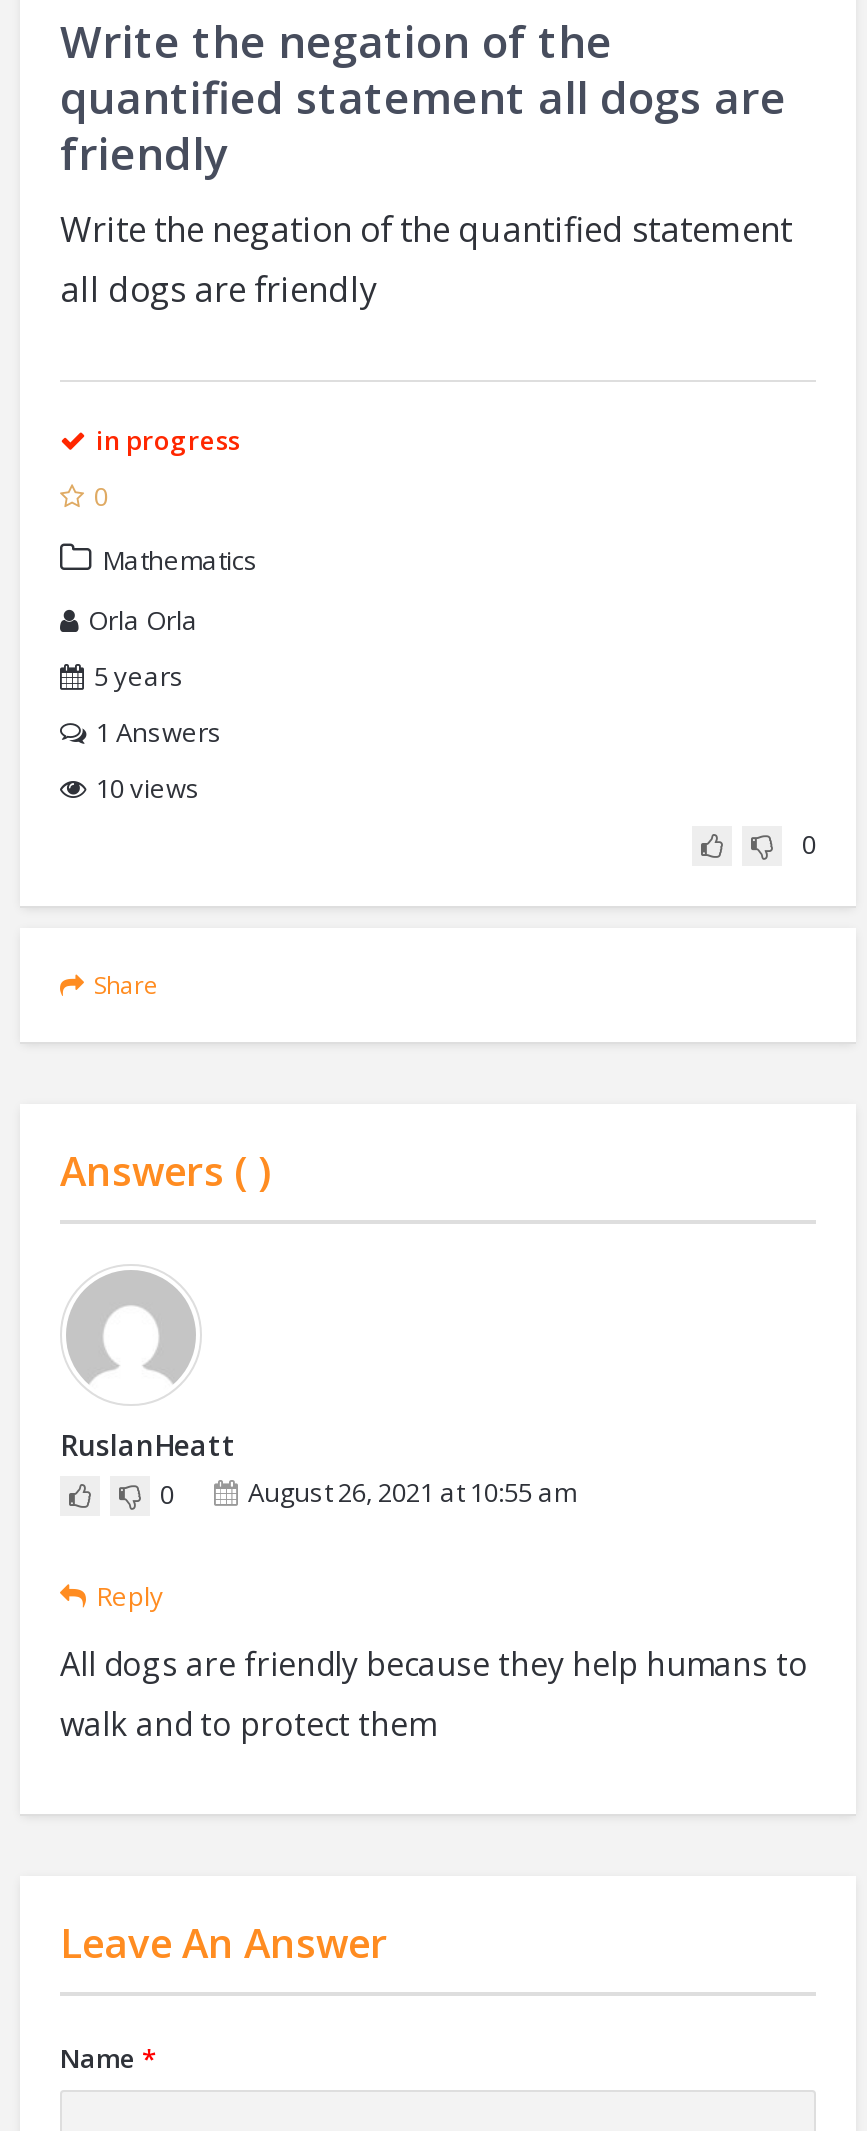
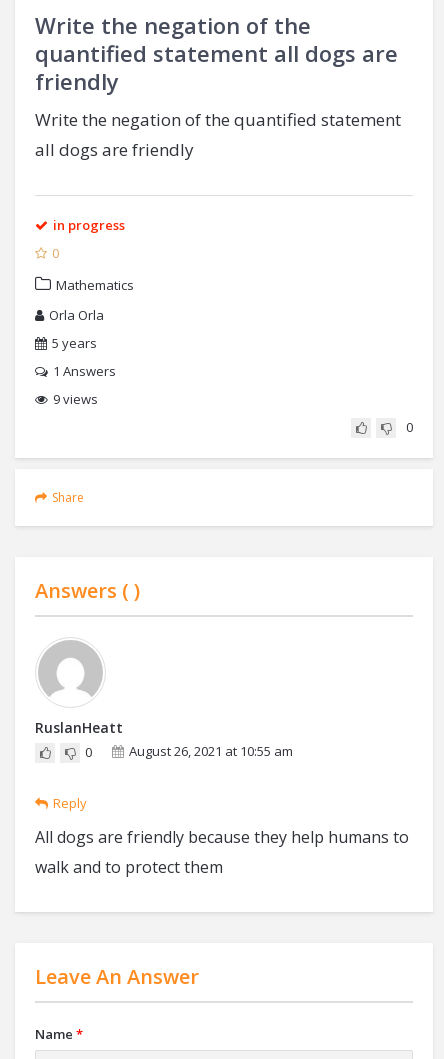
- 10 views
+ 9 views
